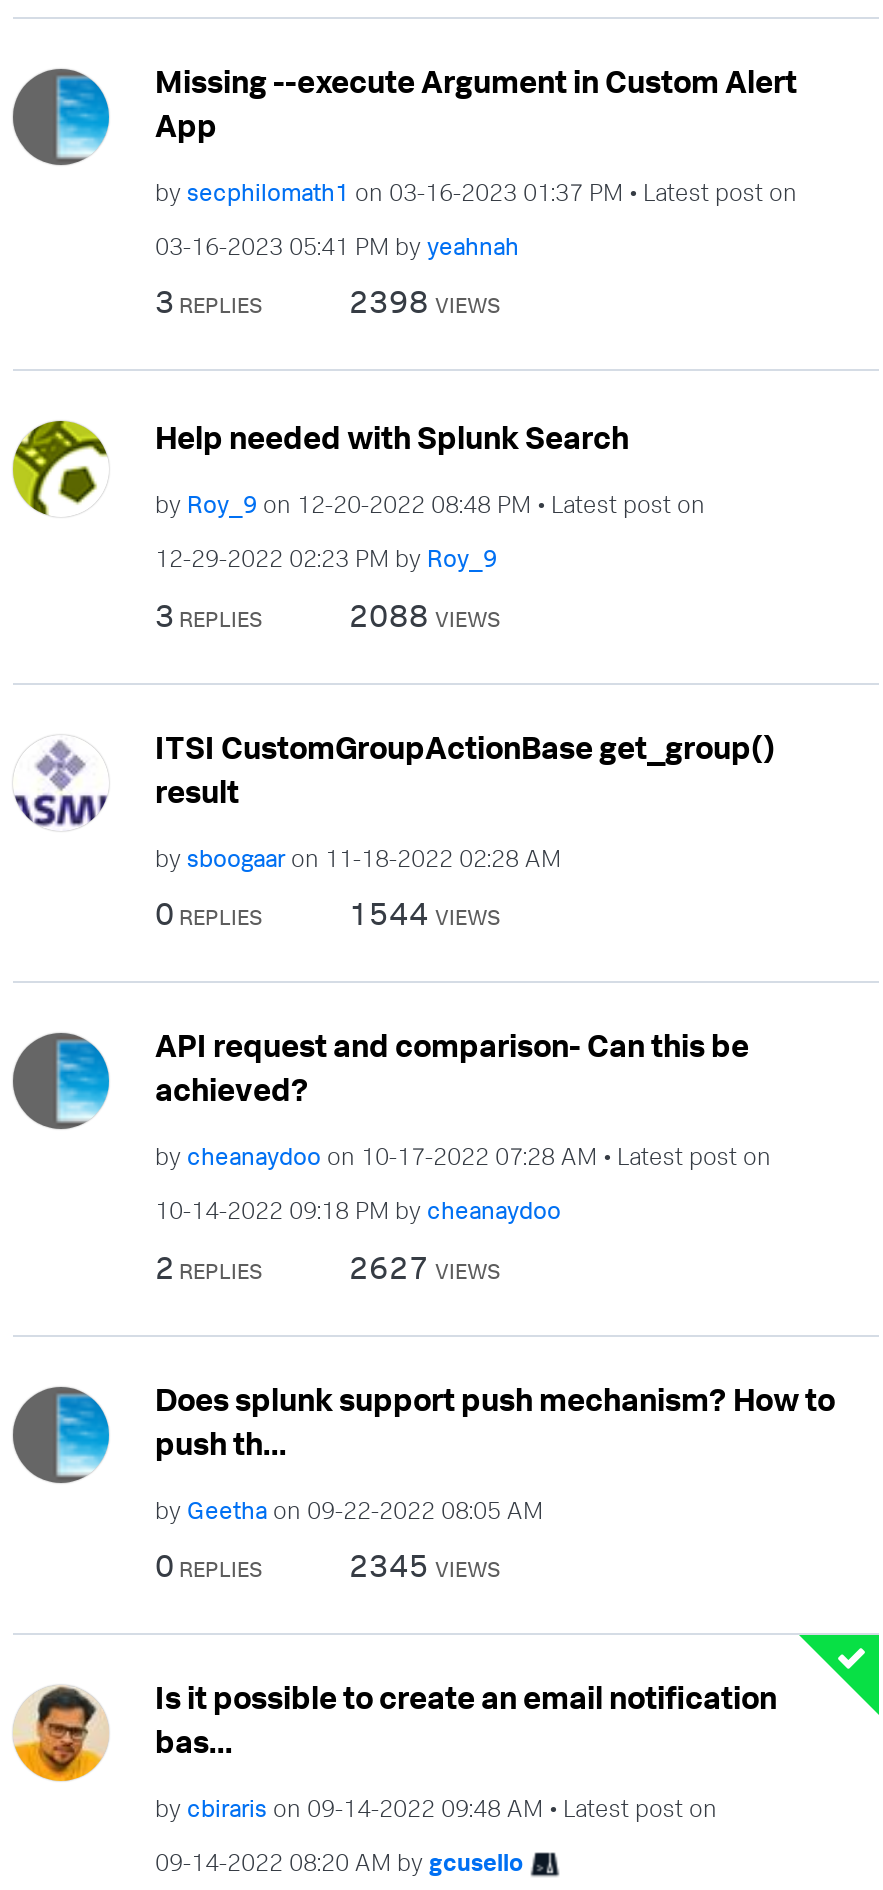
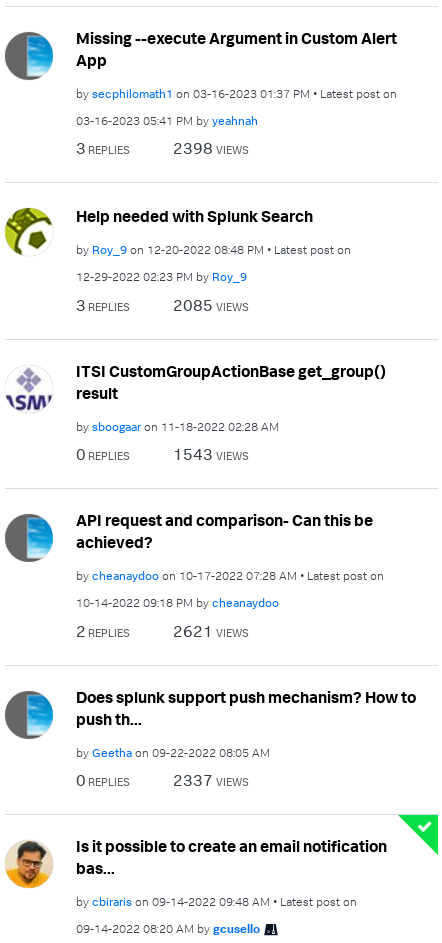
- 2088 VIEWS
+ 2085 VIEWS

- 1544 VIEWS
+ 1543 VIEWS

- 2627 VIEWS
+ 2621 VIEWS

- 2345 VIEWS
+ 2337 VIEWS
